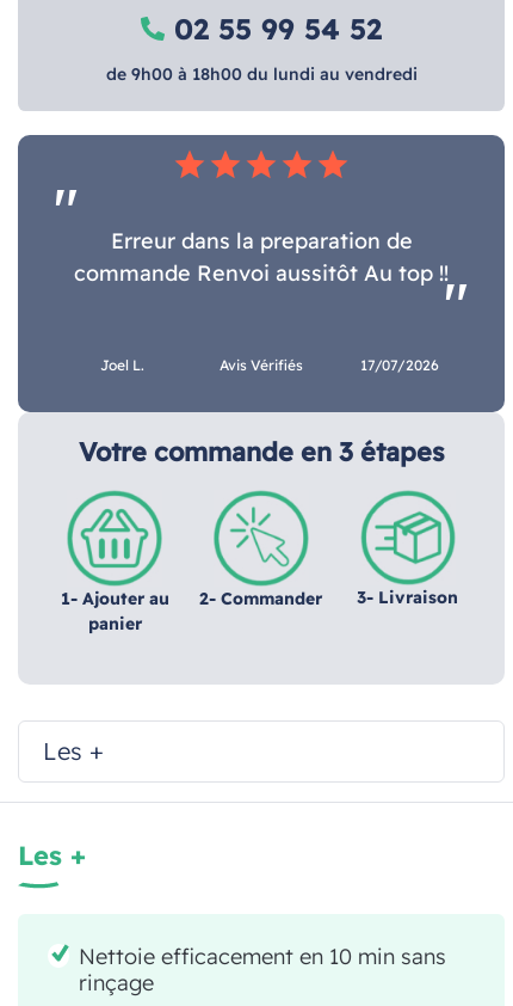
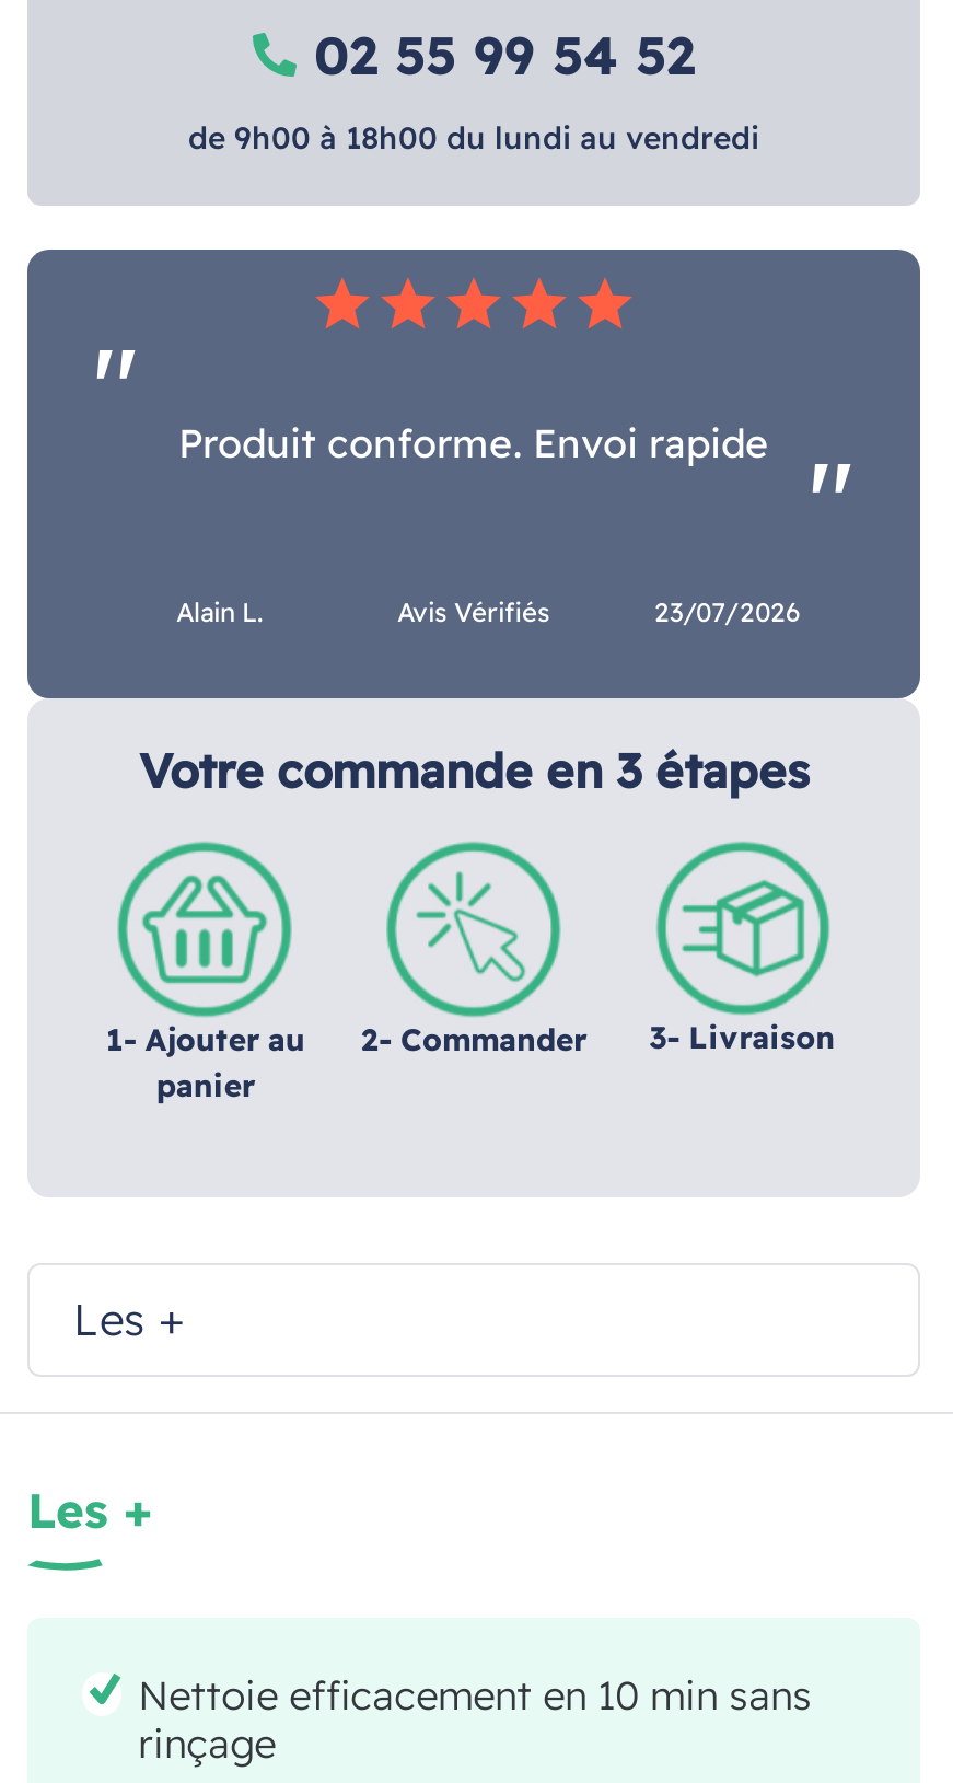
- Erreur dans la preparation de
- commande Renvoi aussitôt Au top !!
+ Produit conforme. Envoi rapide

- Joel L.
+ Alain L.

- 17/07/2026
+ 23/07/2026
